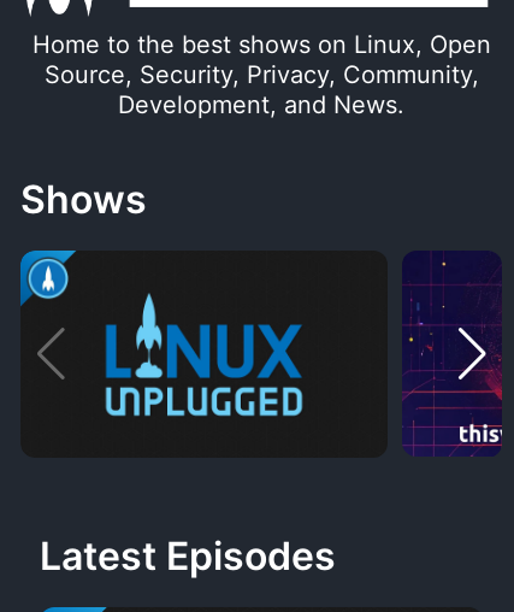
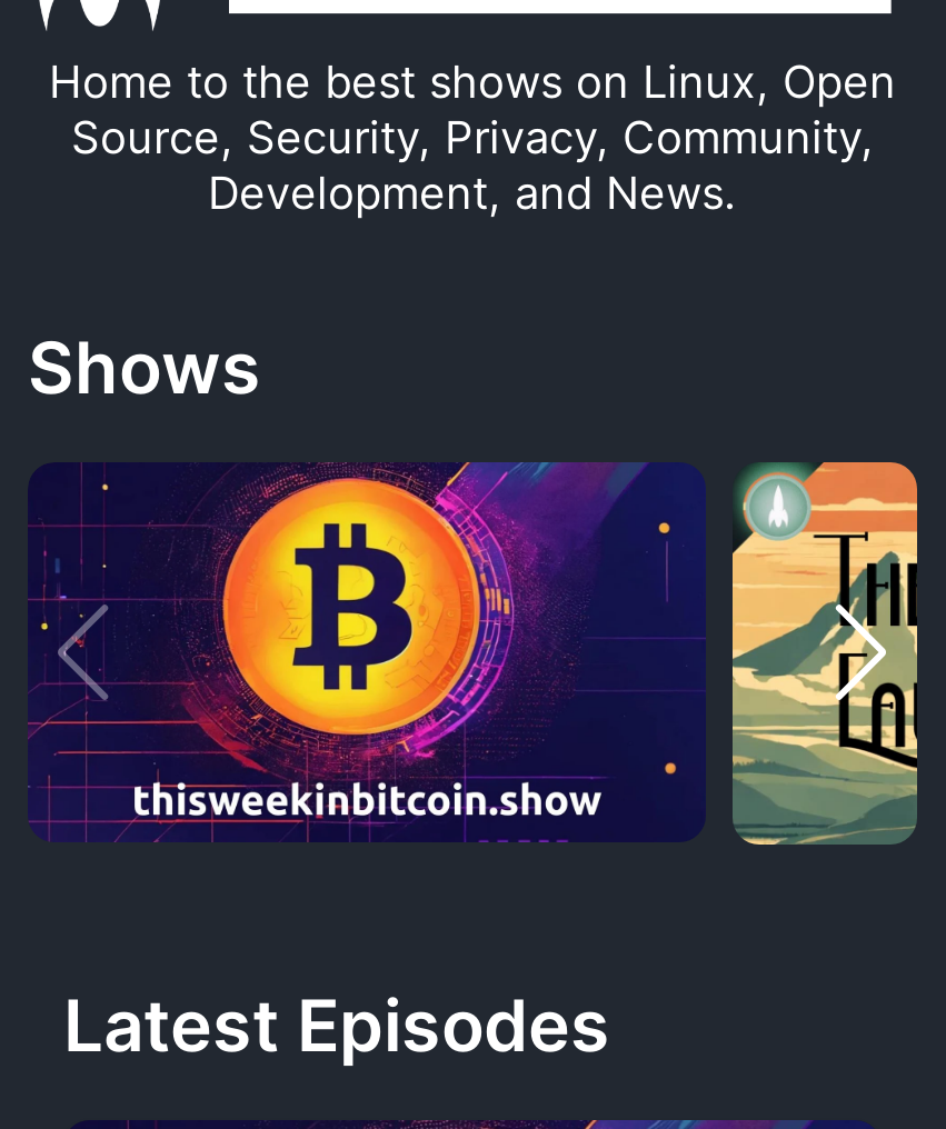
- [image]
+ [image]

- [image]
+ [image]
